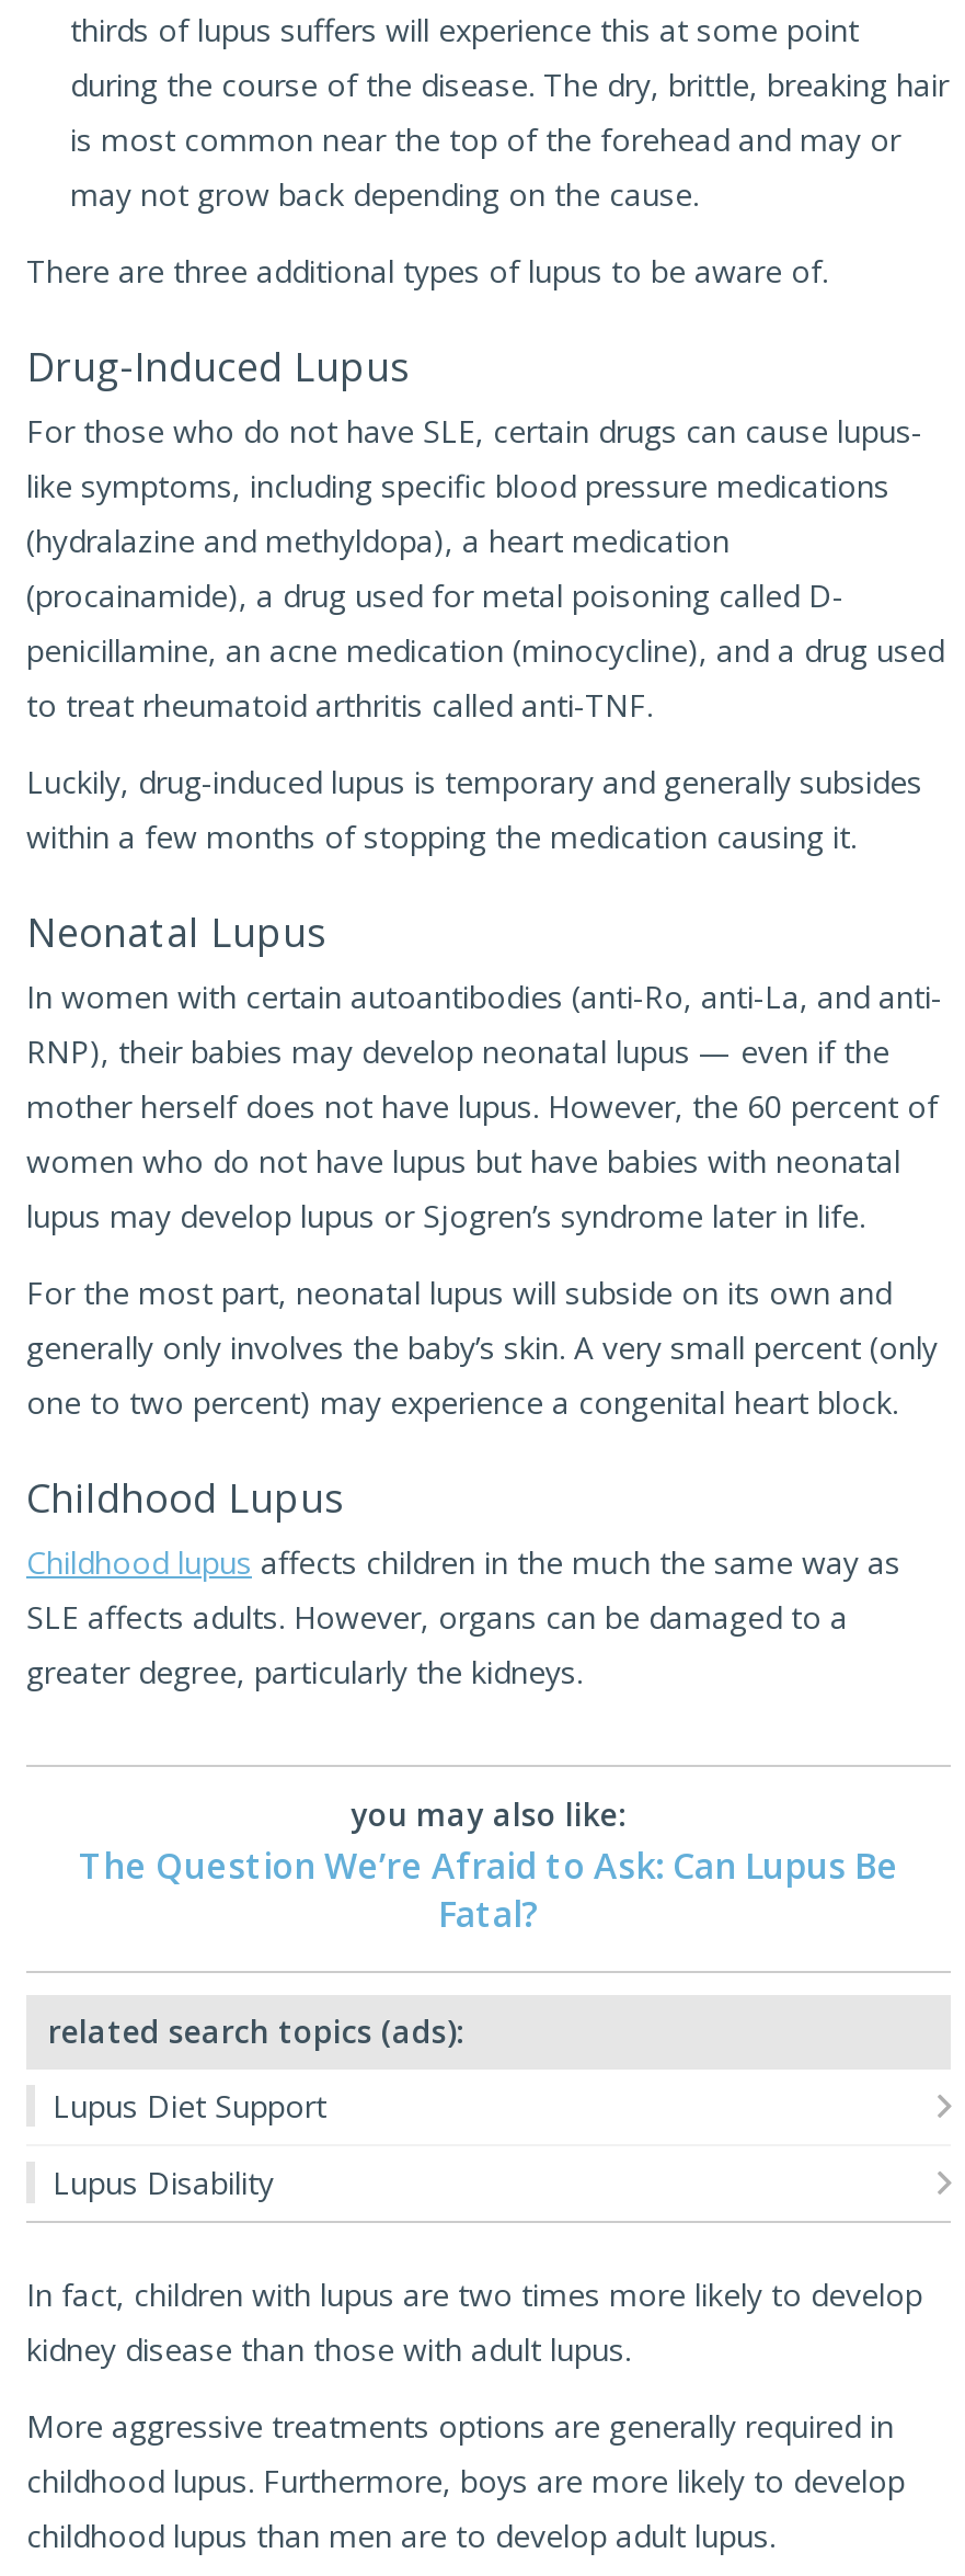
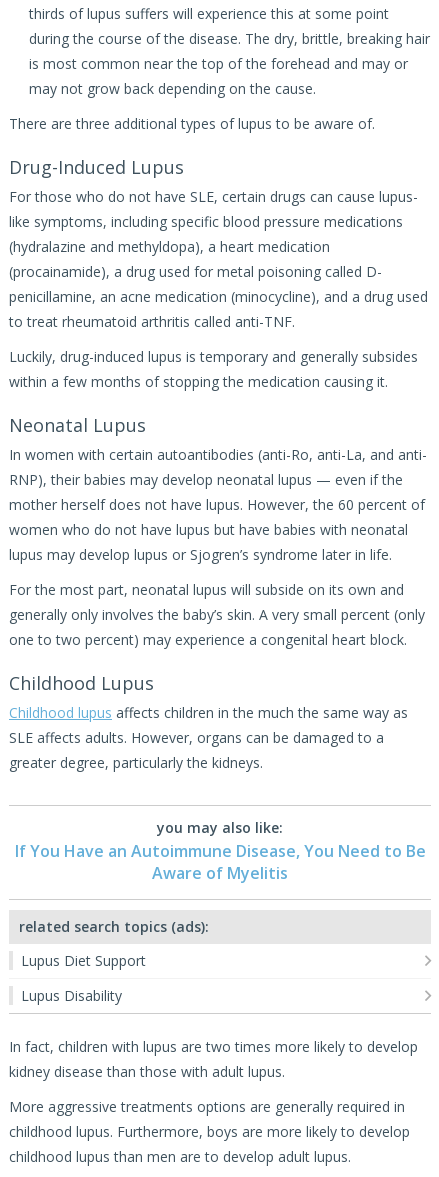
- The Question We’re Afraid to Ask: Can Lupus Be
- Fatal?
+ If You Have an Autoimmune Disease, You Need to Be
+ Aware of Myelitis
